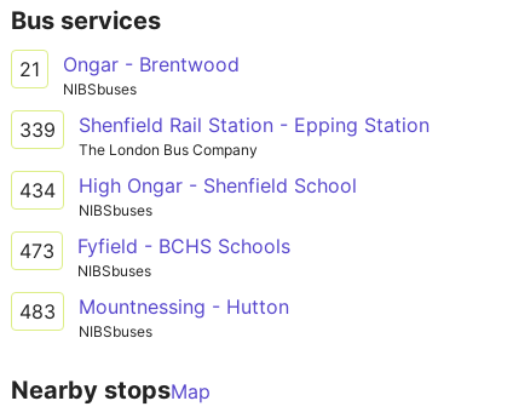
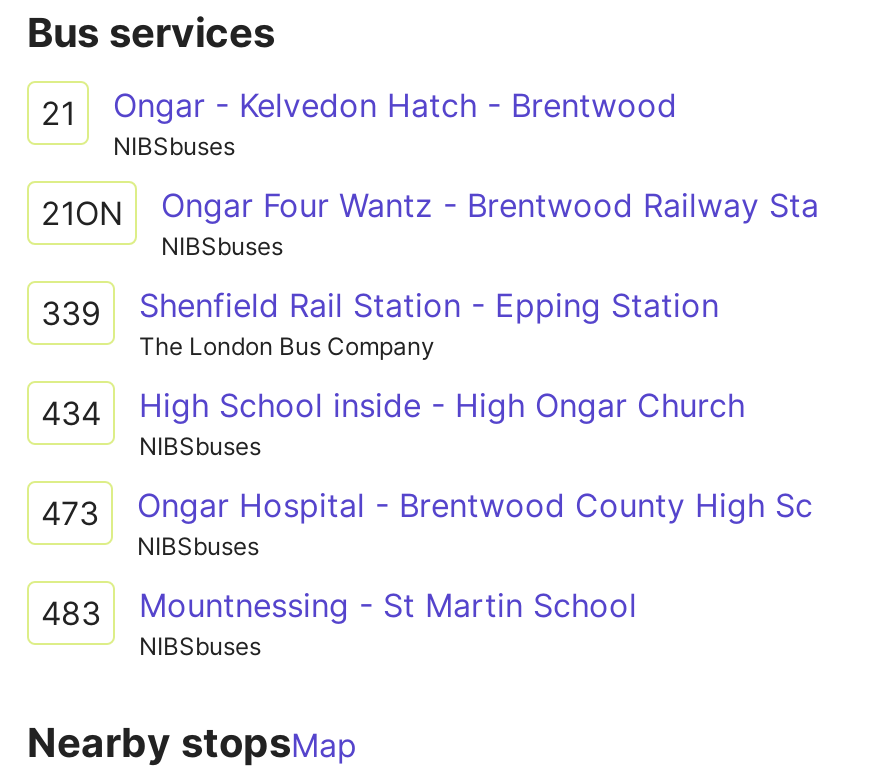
- Ongar - Brentwood
+ Ongar - Kelvedon Hatch - Brentwood
+ NIBSbuses
+ 21ON
+ Ongar Four Wantz - Brentwood Railway Sta

- High Ongar - Shenfield School
+ High School inside - High Ongar Church

- Fyfield - BCHS Schools
+ Ongar Hospital - Brentwood County High Sc

- Mountnessing - Hutton
+ Mountnessing - St Martin School
